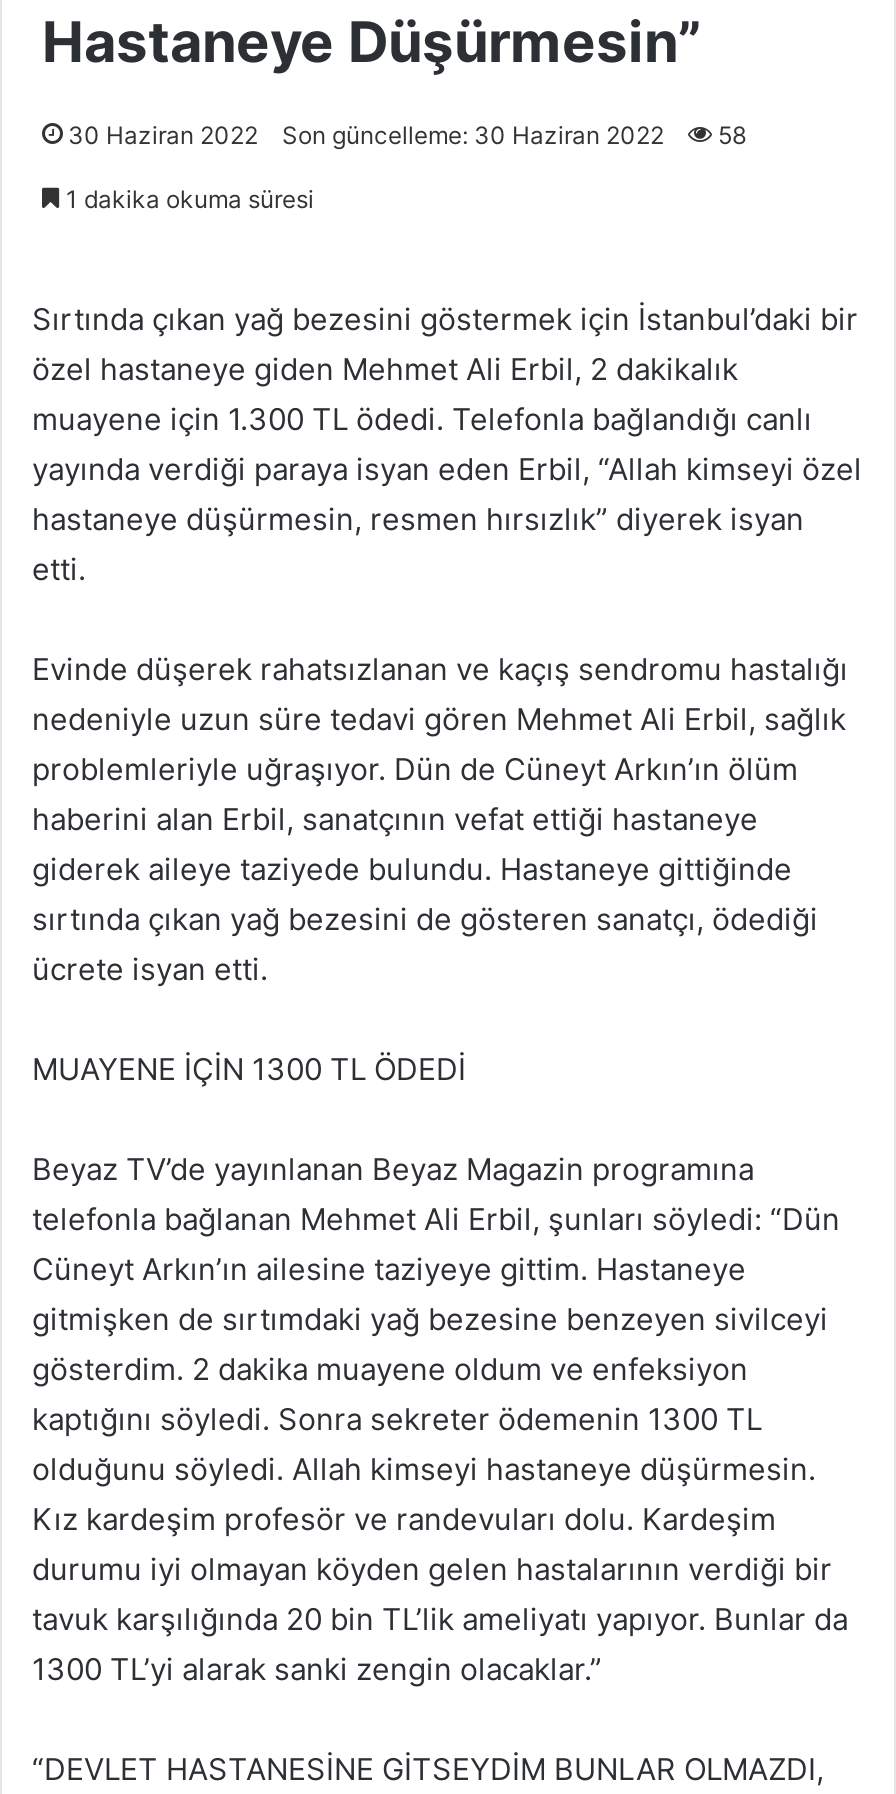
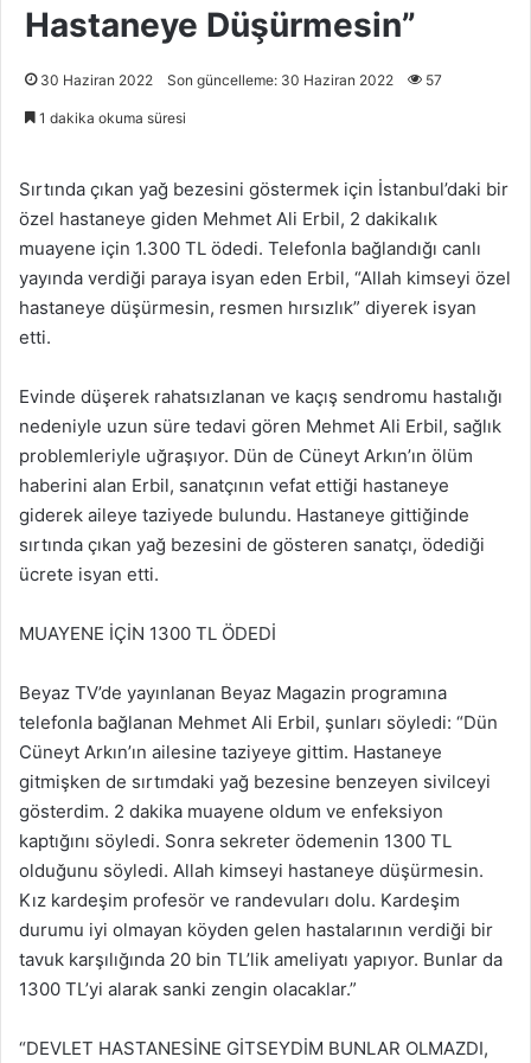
- 30 Haziran 2022 Son güncelleme: 30 Haziran 2022 58
+ 30 Haziran 2022 Son güncelleme: 30 Haziran 2022 57
